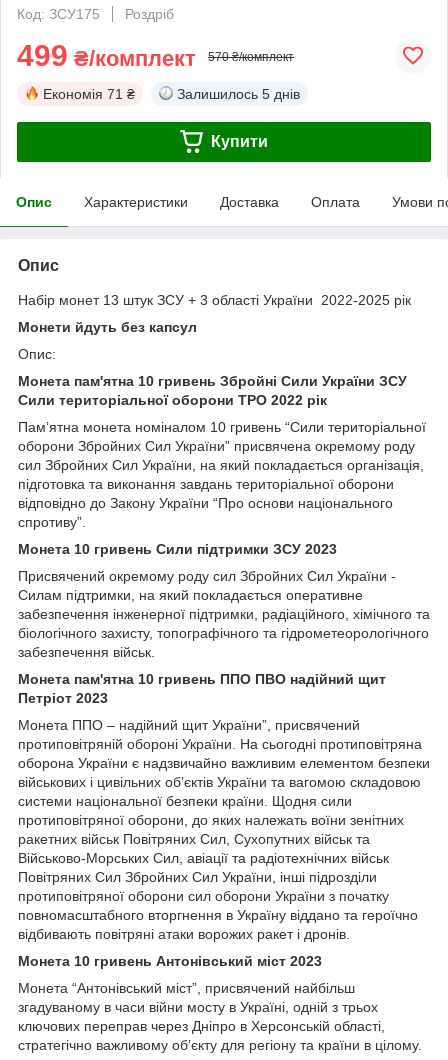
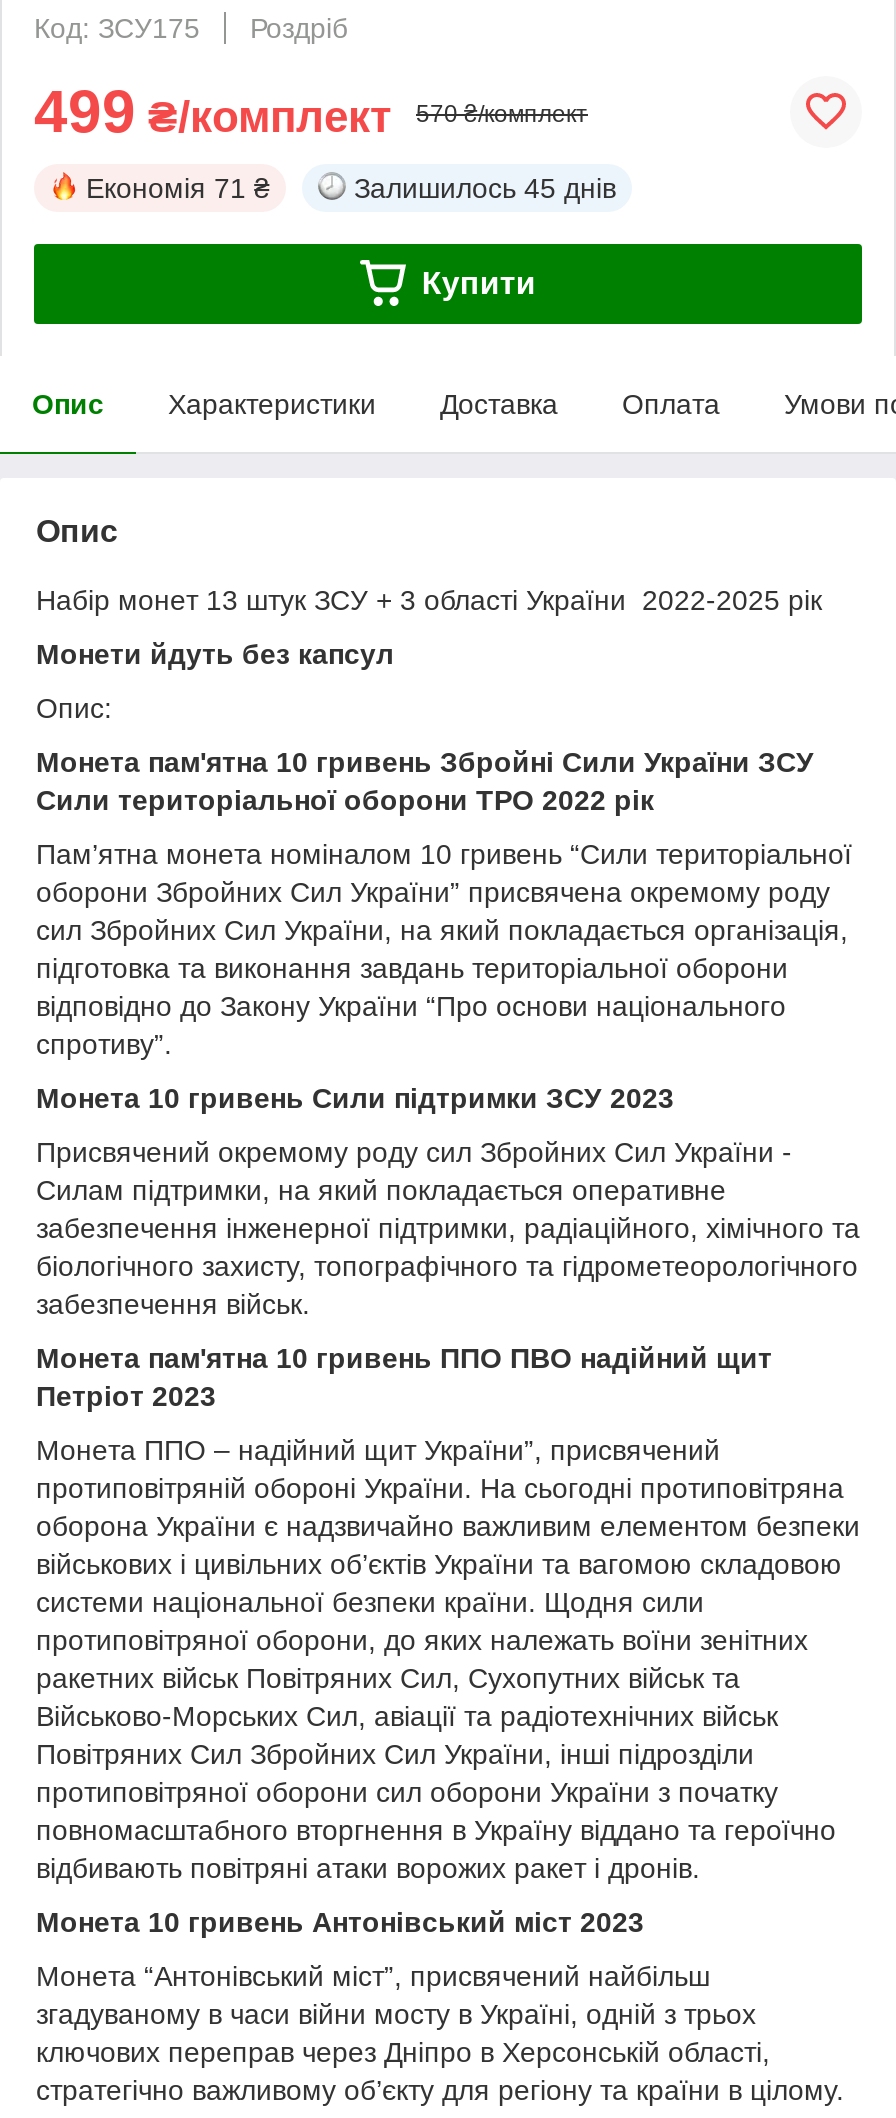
- Залишилось 5 днів
+ Залишилось 45 днів
